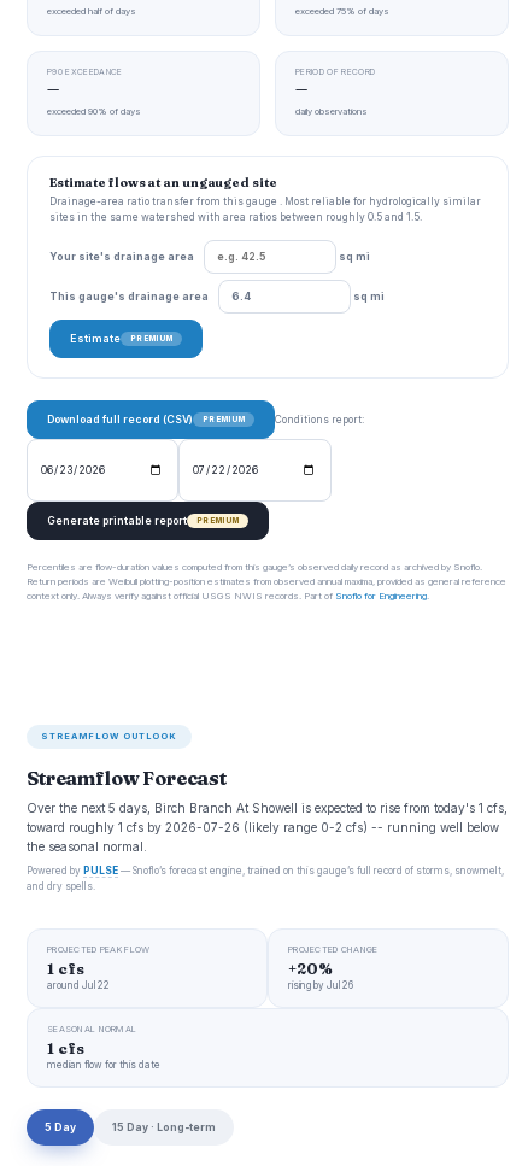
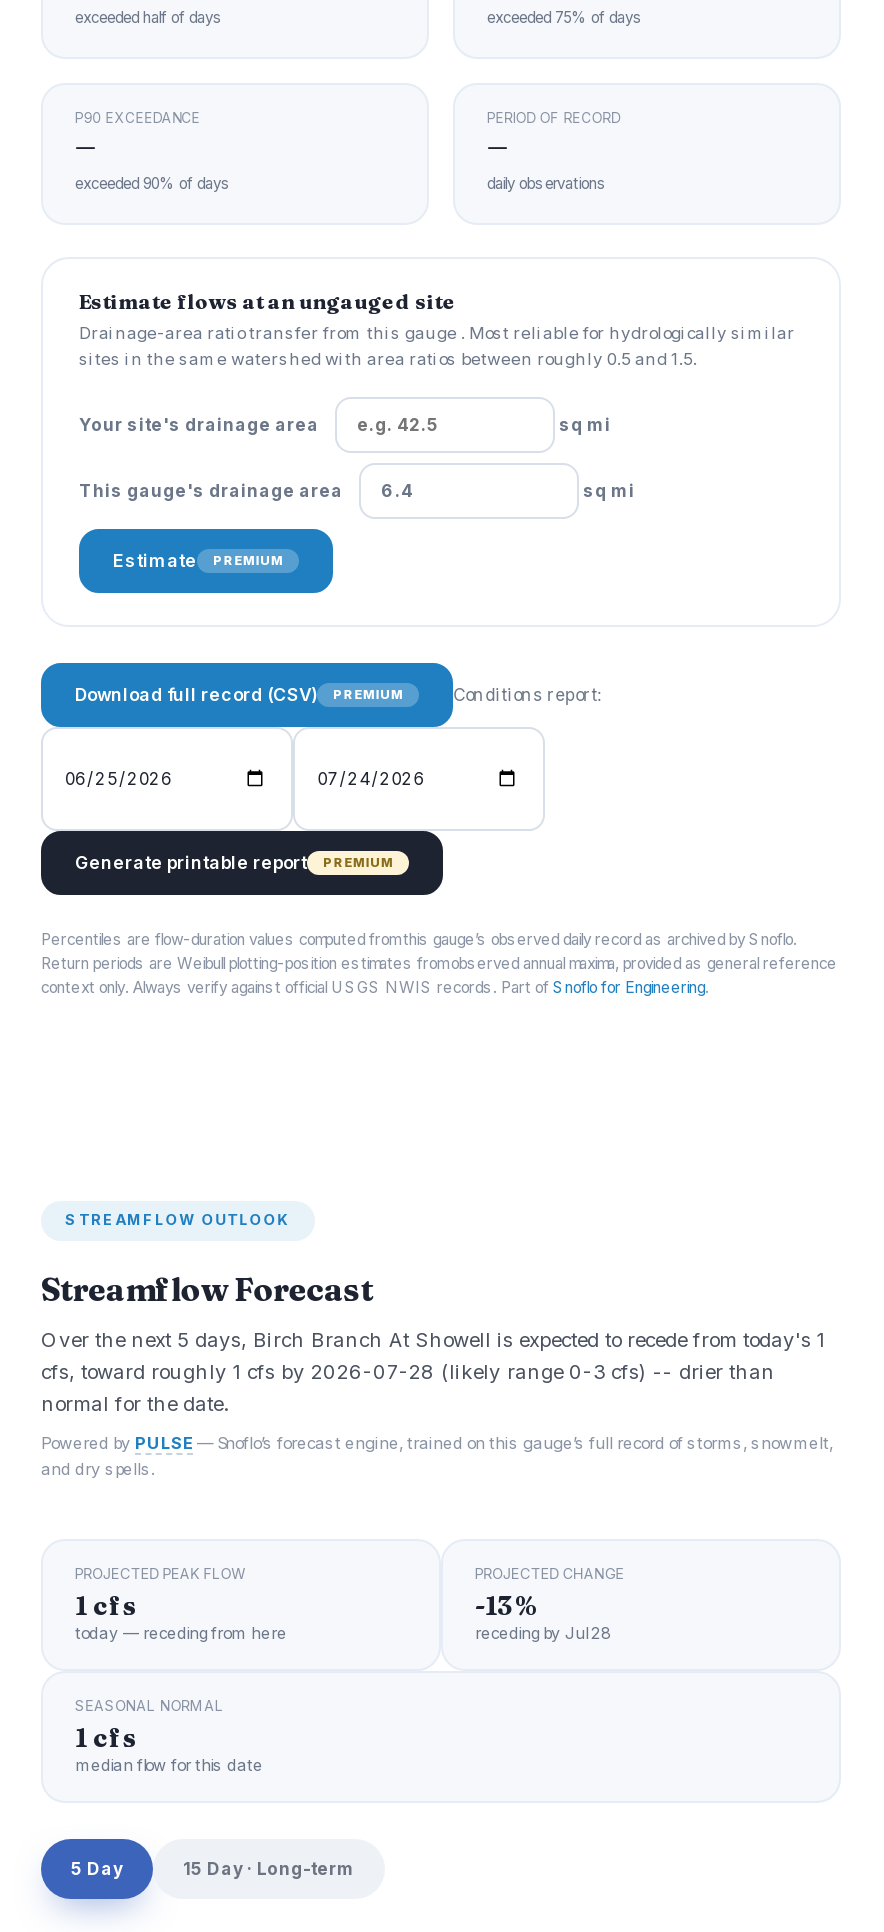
- Over the next 5 days, Birch Branch At Showell is expected to rise from today's 1 cfs,
- toward roughly 1 cfs by 2026-07-26 (likely range 0-2 cfs) -- running well below
- the seasonal normal.
+ Over the next 5 days, Birch Branch At Showell is expected to recede from today's 1
+ cfs, toward roughly 1 cfs by 2026-07-28 (likely range 0-3 cfs) -- drier than
+ normal for the date.

- +20%
+ -13%

- around Jul 22
+ today — receding from here

- rising by Jul 26
+ receding by Jul 28
